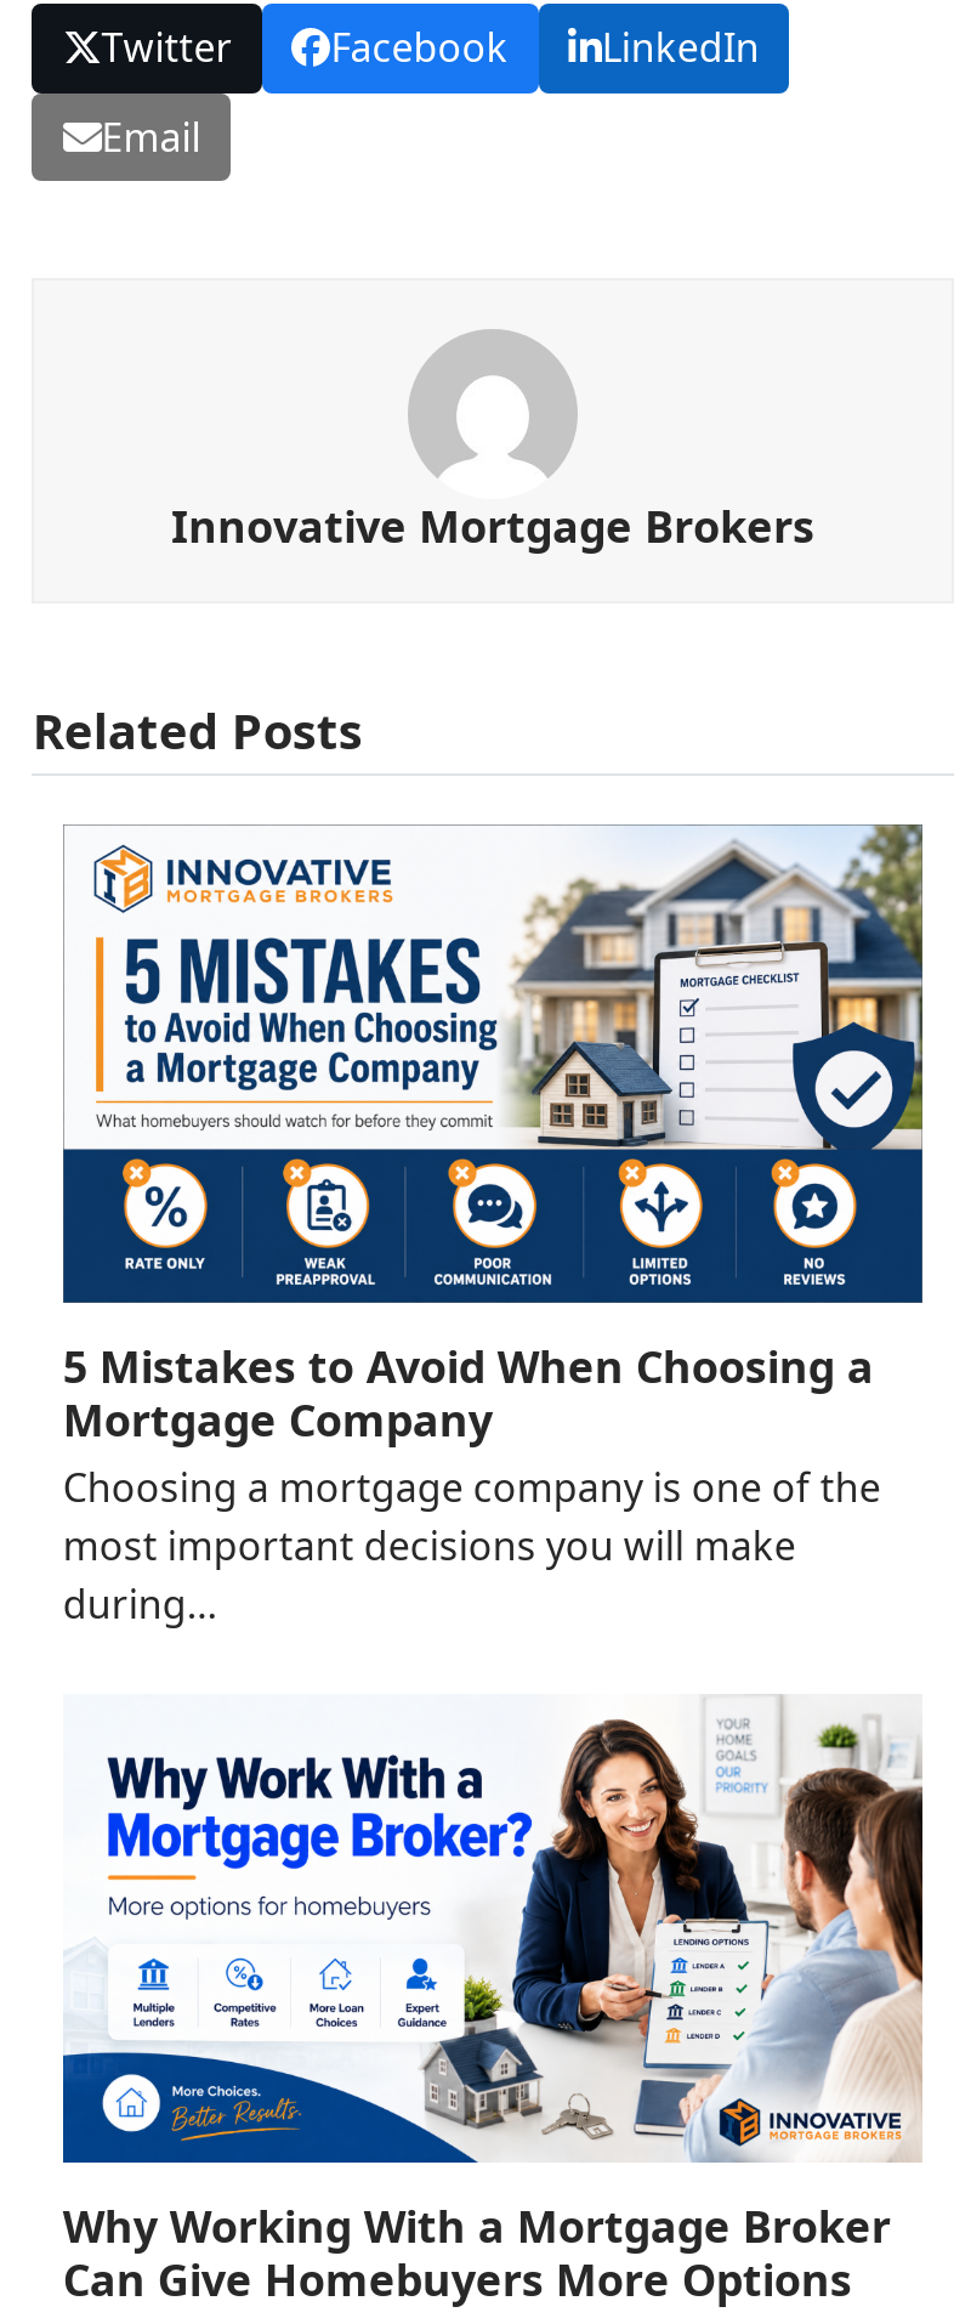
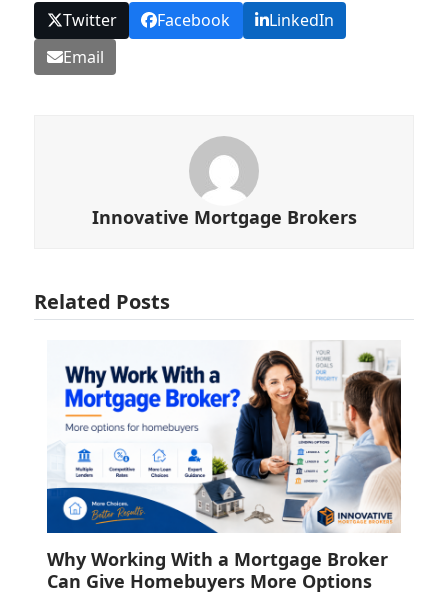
- [image]
- 5 Mistakes to Avoid When Choosing a
- Mortgage Company
- Choosing a mortgage company is one of the
- most important decisions you will make
- during…
